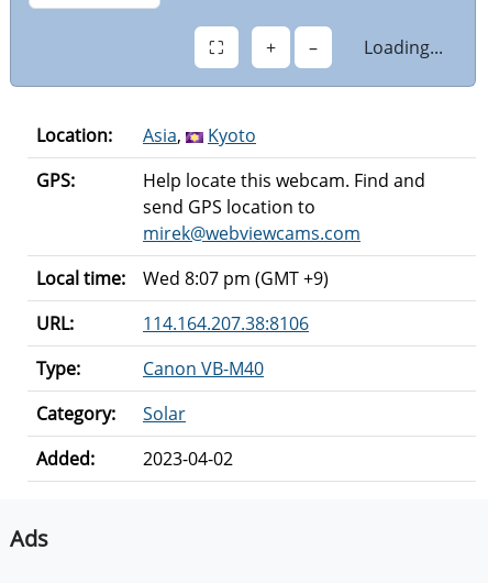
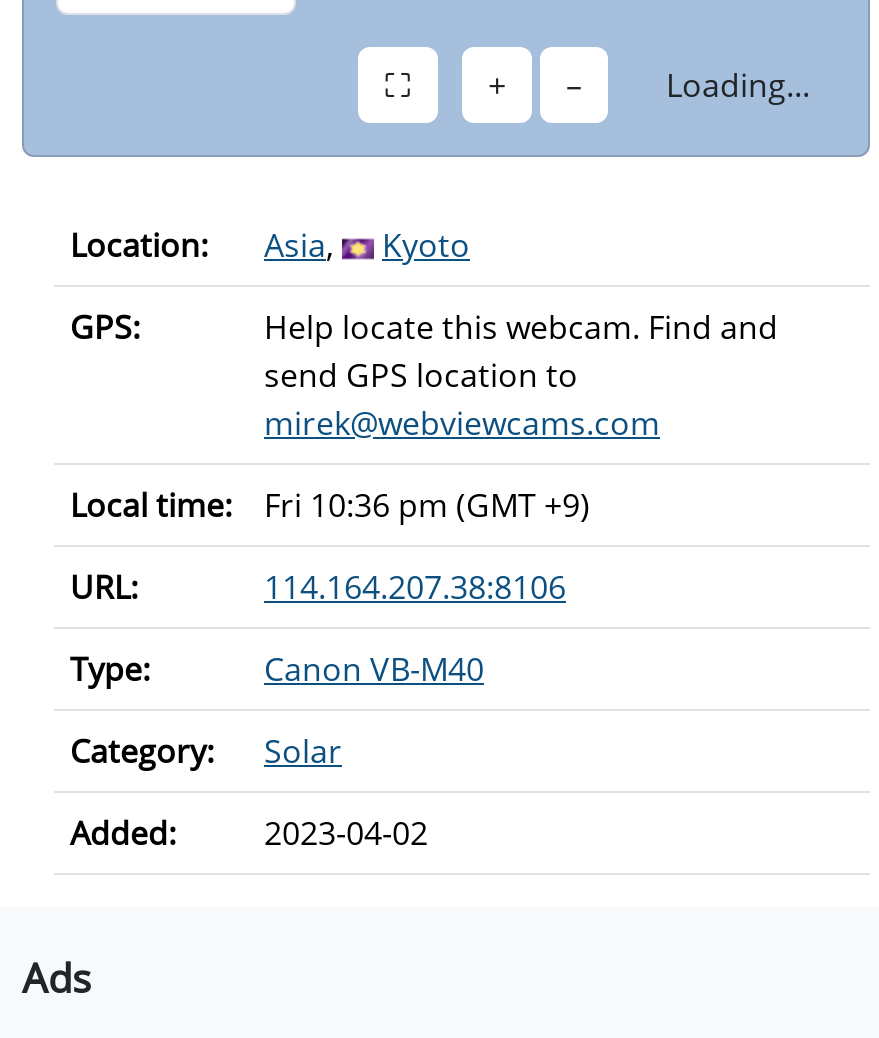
- Local time: Wed 8:07 pm (GMT +9)
+ Local time: Fri 10:36 pm (GMT +9)
